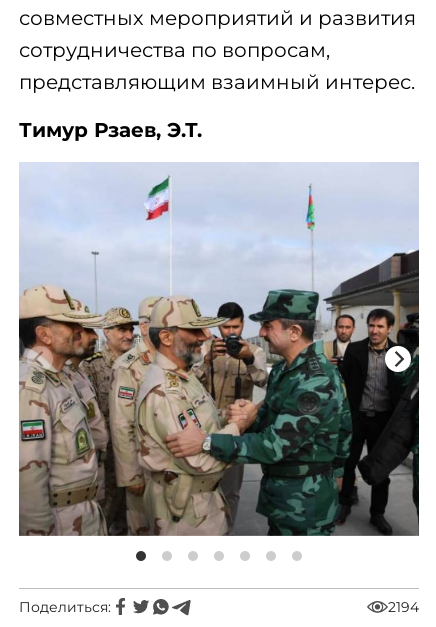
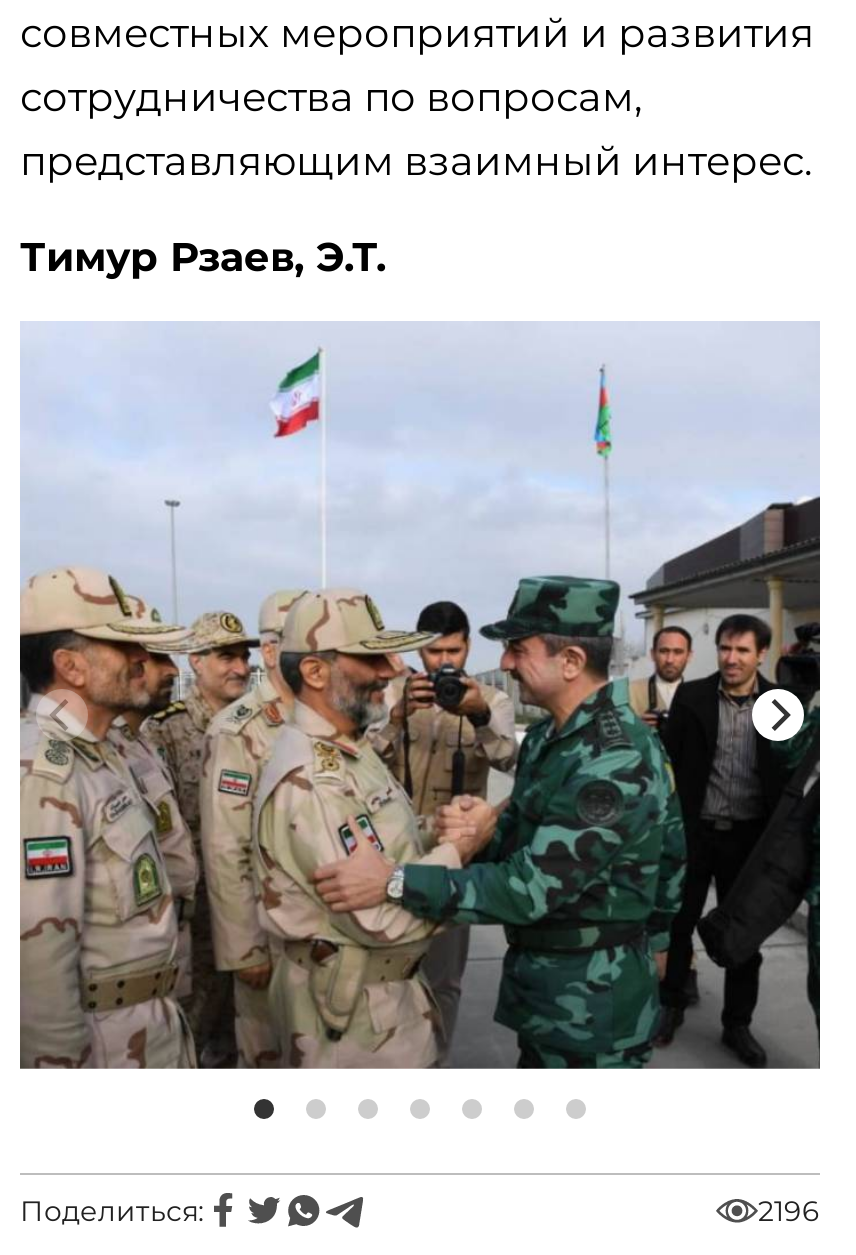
- 2194
+ 2196
